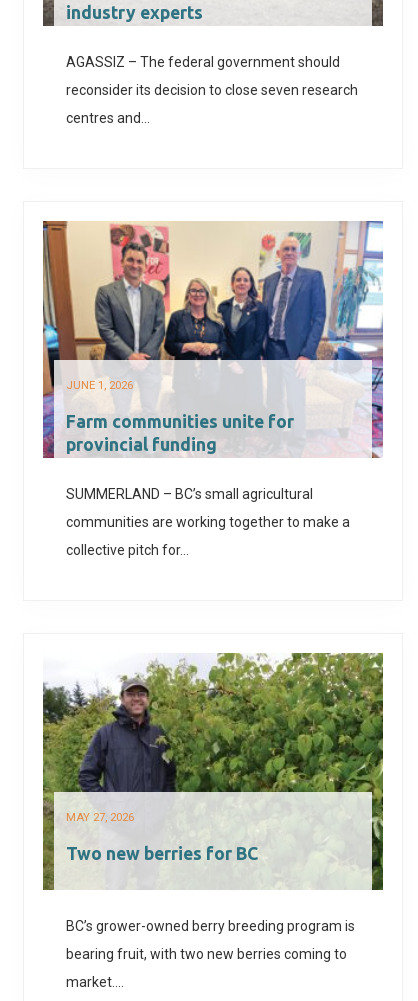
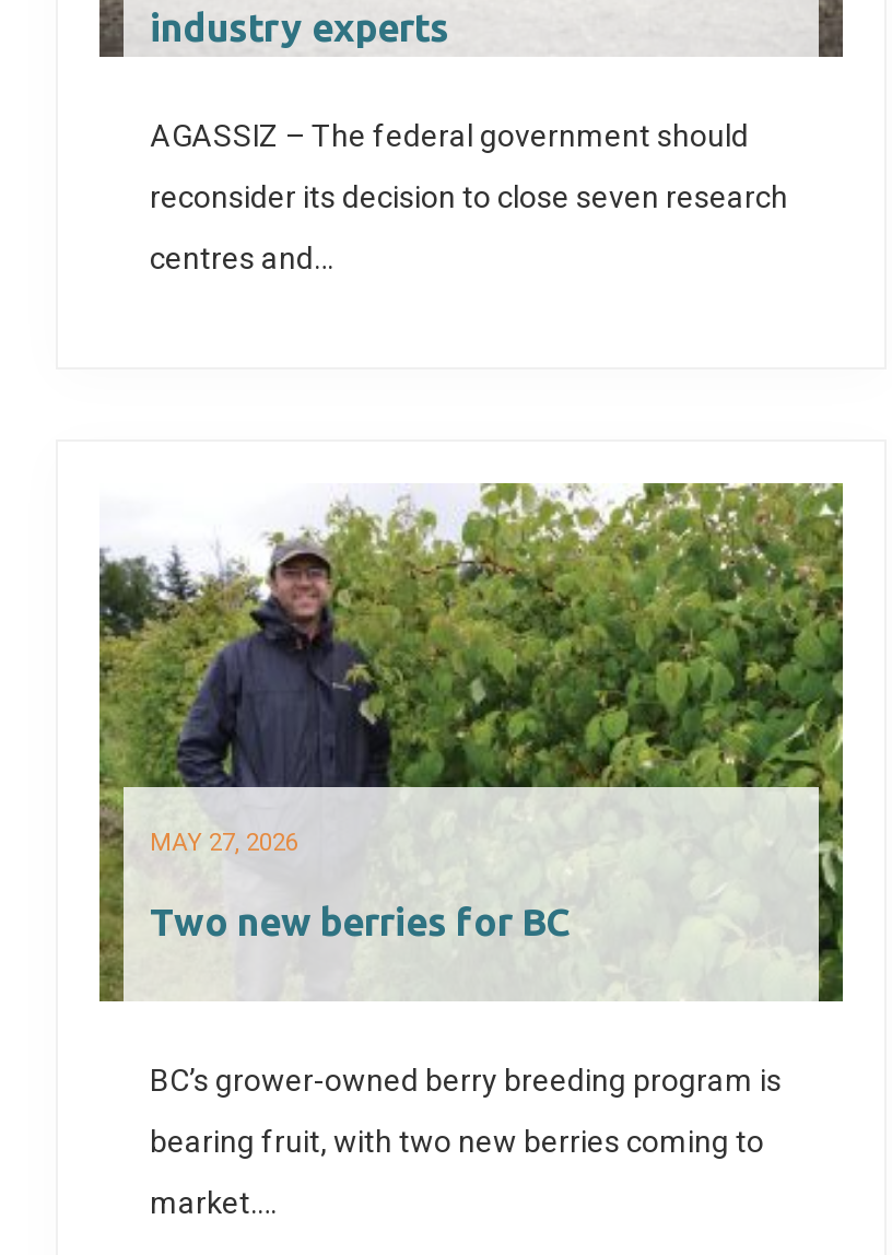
- [image]
- Farm communities unite for
- provincial funding

- JUNE 1, 2026

- SUMMERLAND – BC’s small agricultural
- communities are working together to make a
- collective pitch for…
